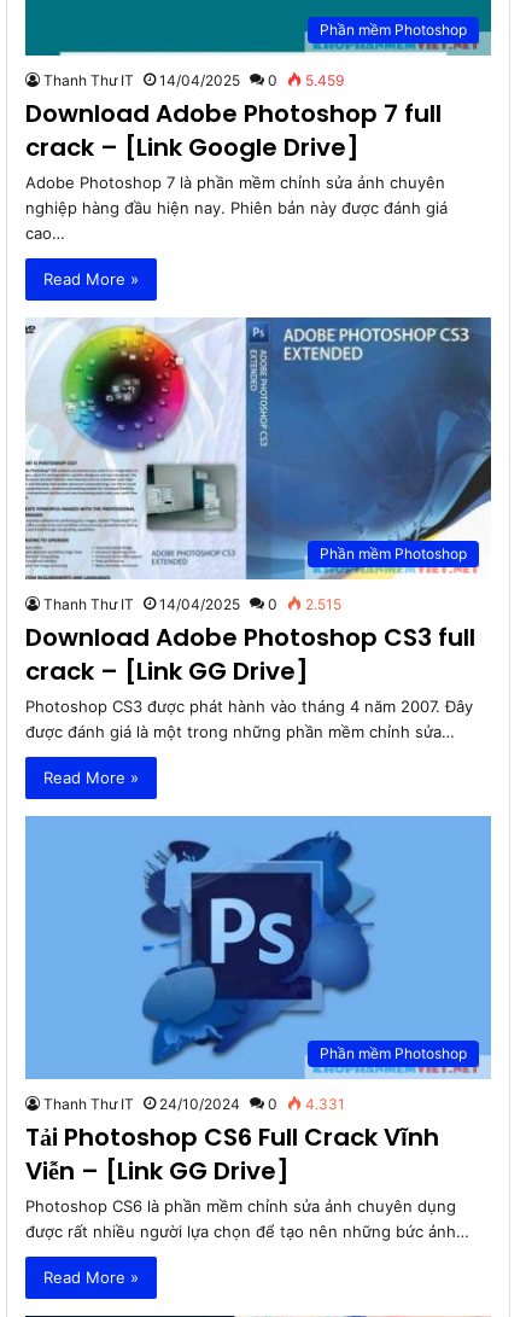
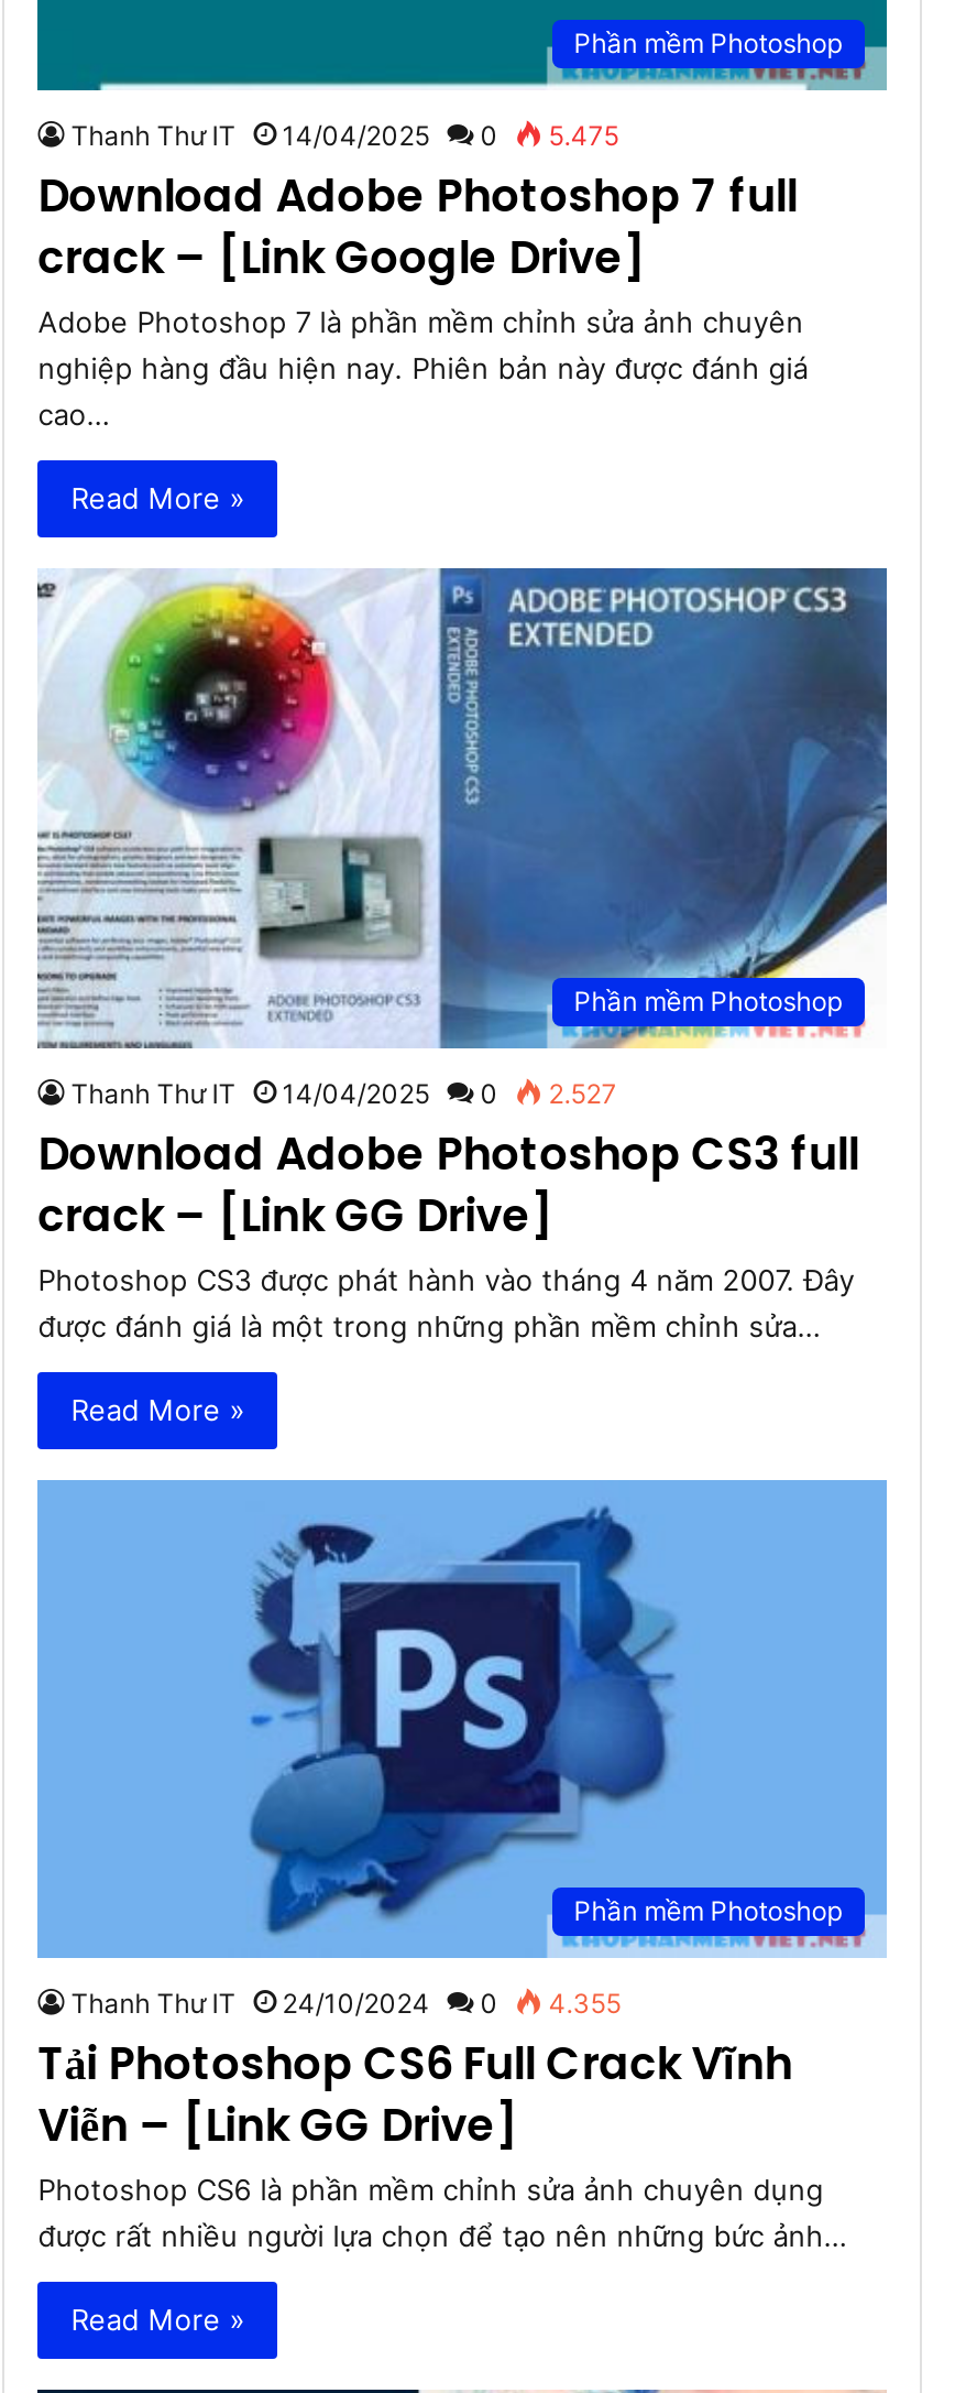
- Thanh Thư IT 14/04/2025 0 5.459
+ Thanh Thư IT 14/04/2025 0 5.475

- Thanh Thư IT 14/04/2025 0 2.515
+ Thanh Thư IT 14/04/2025 0 2.527

- Thanh Thư IT 24/10/2024 0 4.331
+ Thanh Thư IT 24/10/2024 0 4.355
